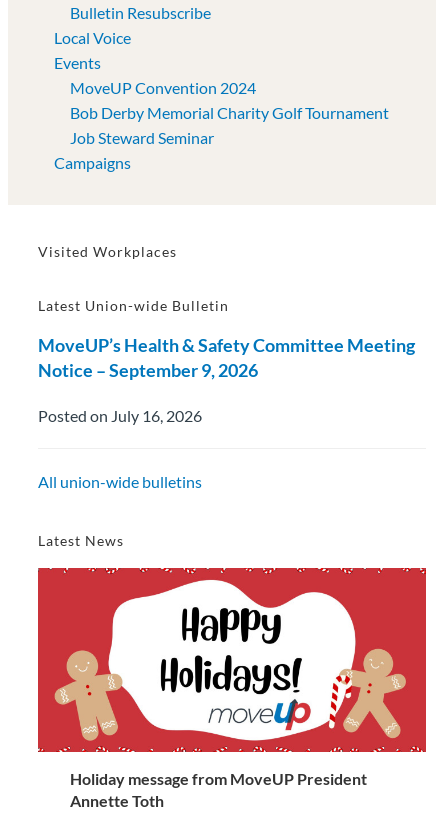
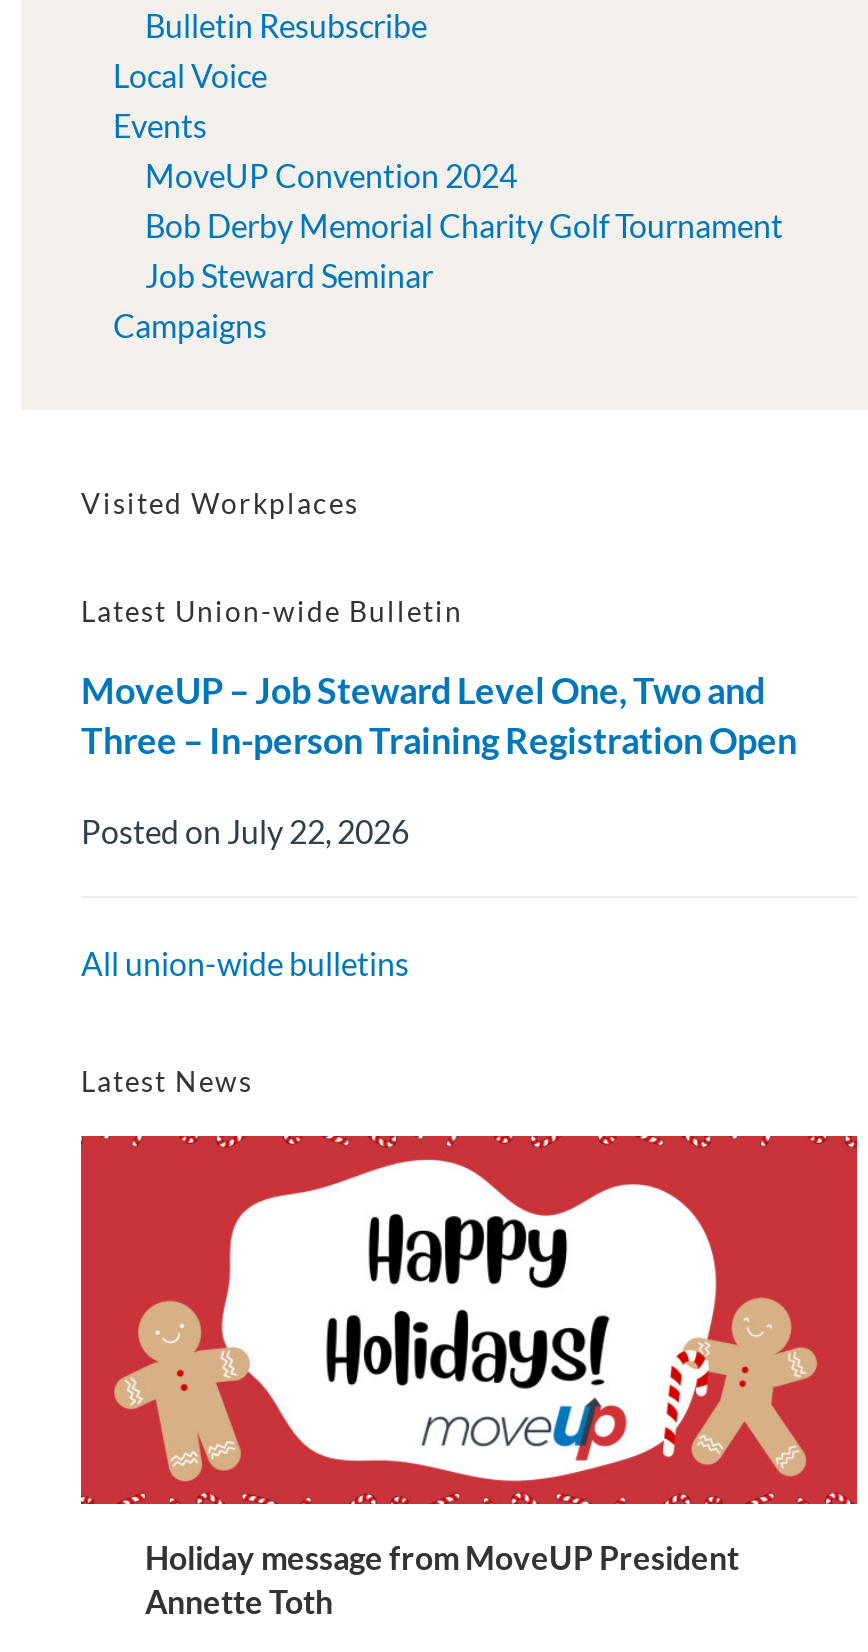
- MoveUP’s Health & Safety Committee Meeting
- Notice – September 9, 2026
+ MoveUP – Job Steward Level One, Two and
+ Three – In-person Training Registration Open

- Posted on July 16, 2026
+ Posted on July 22, 2026
